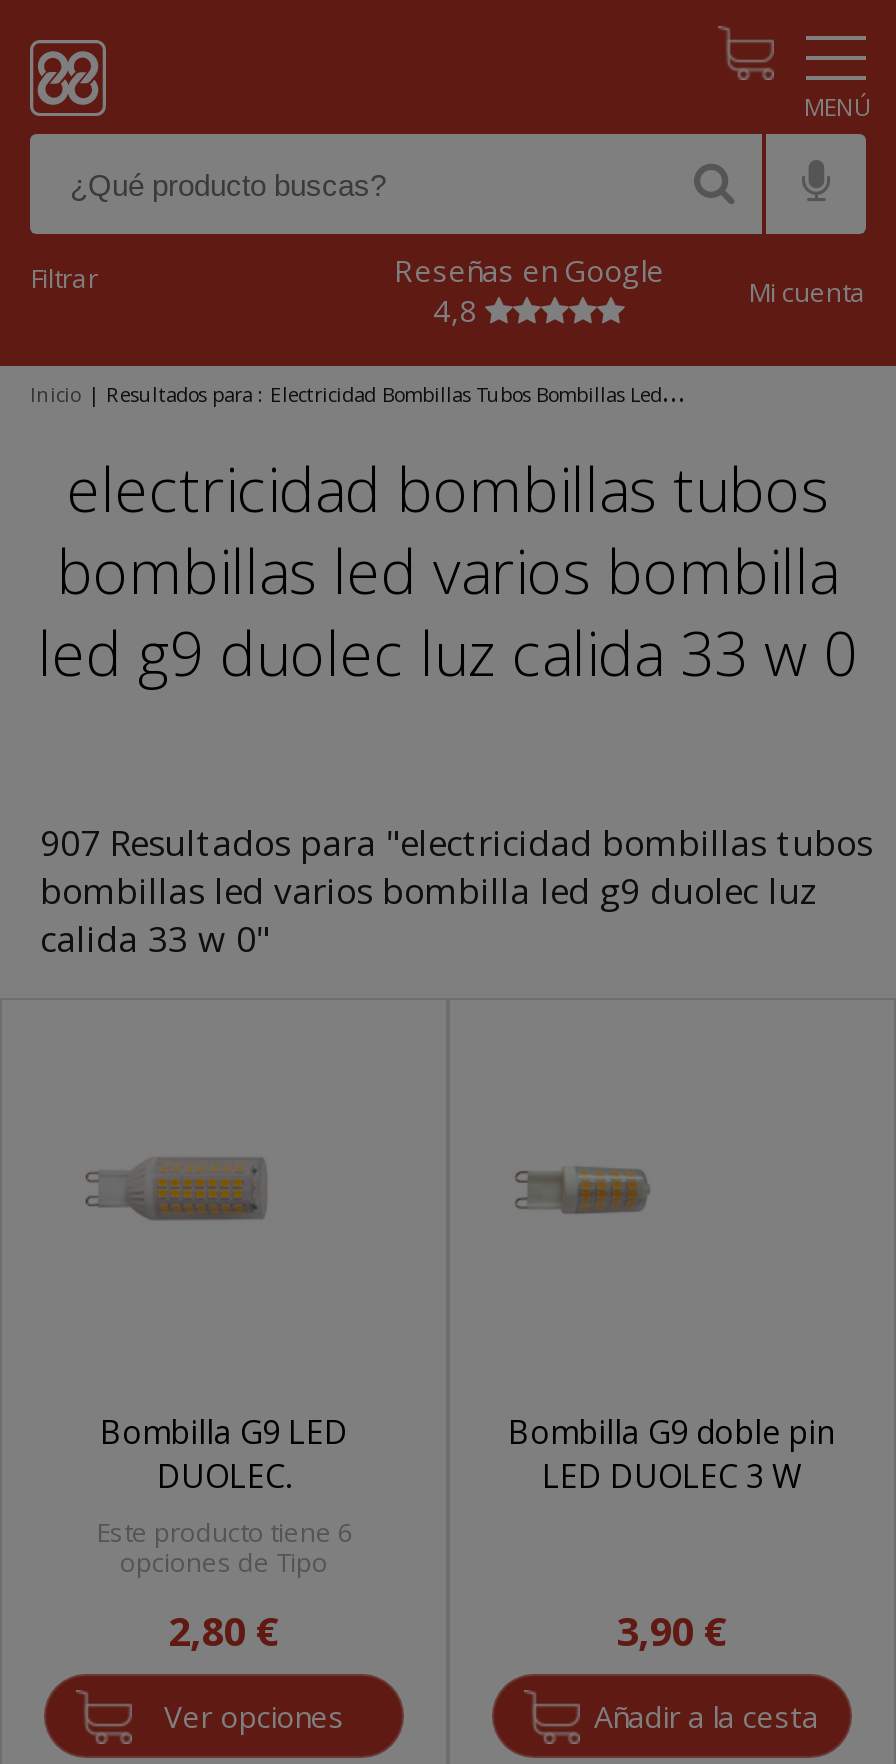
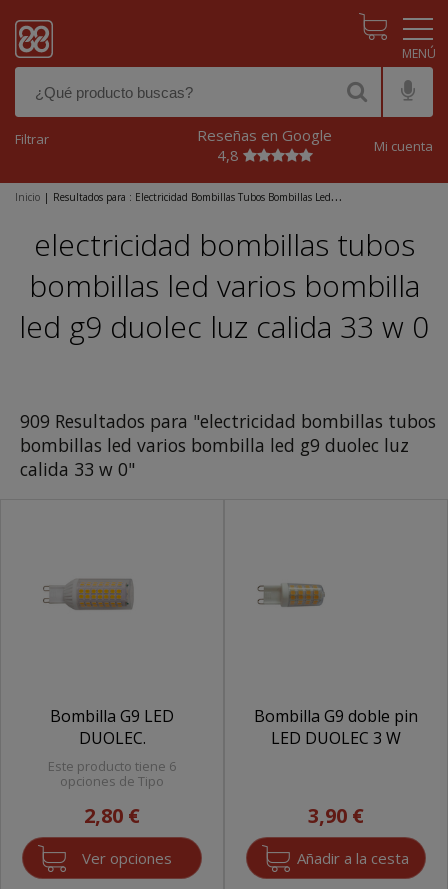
- 907 Resultados para "electricidad bombillas tubos
+ 909 Resultados para "electricidad bombillas tubos
